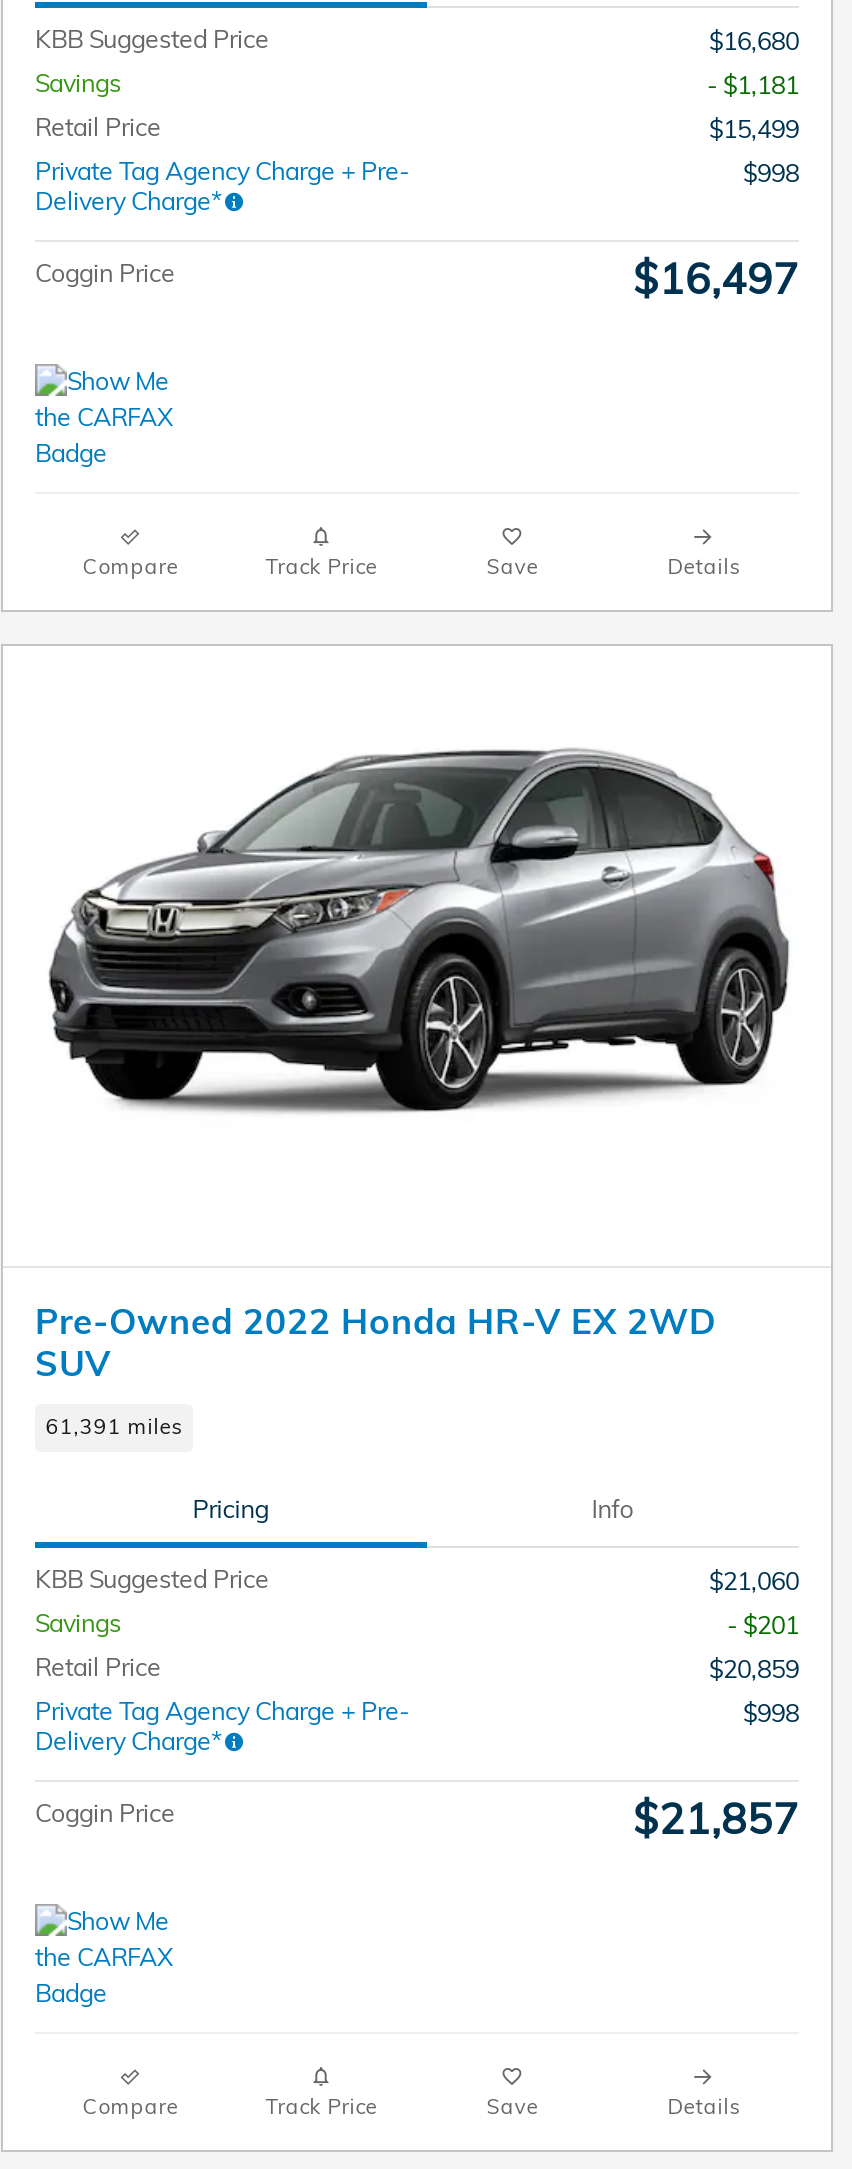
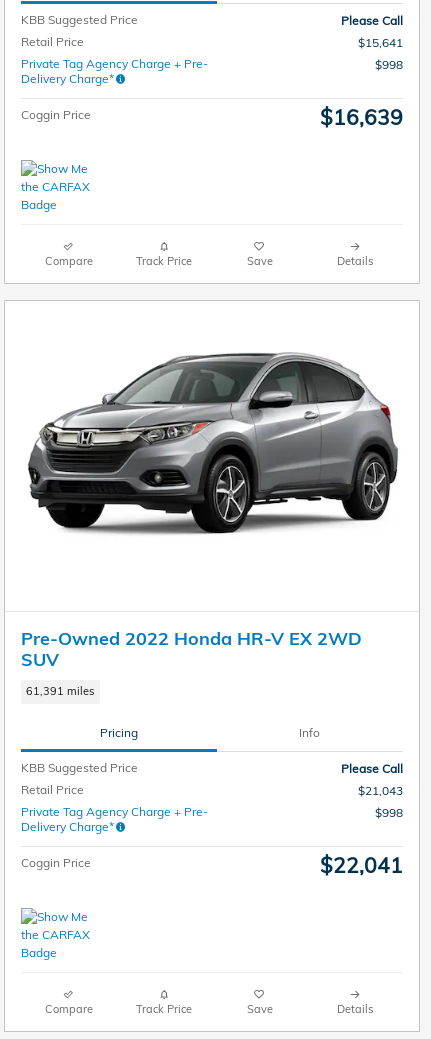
- $16,680
- Savings
- - $1,181
+ Please Call

- $15,499
+ $15,641

- $16,497
+ $16,639

- $21,060
- Savings
- - $201
+ Please Call

- $20,859
+ $21,043

- $21,857
+ $22,041
